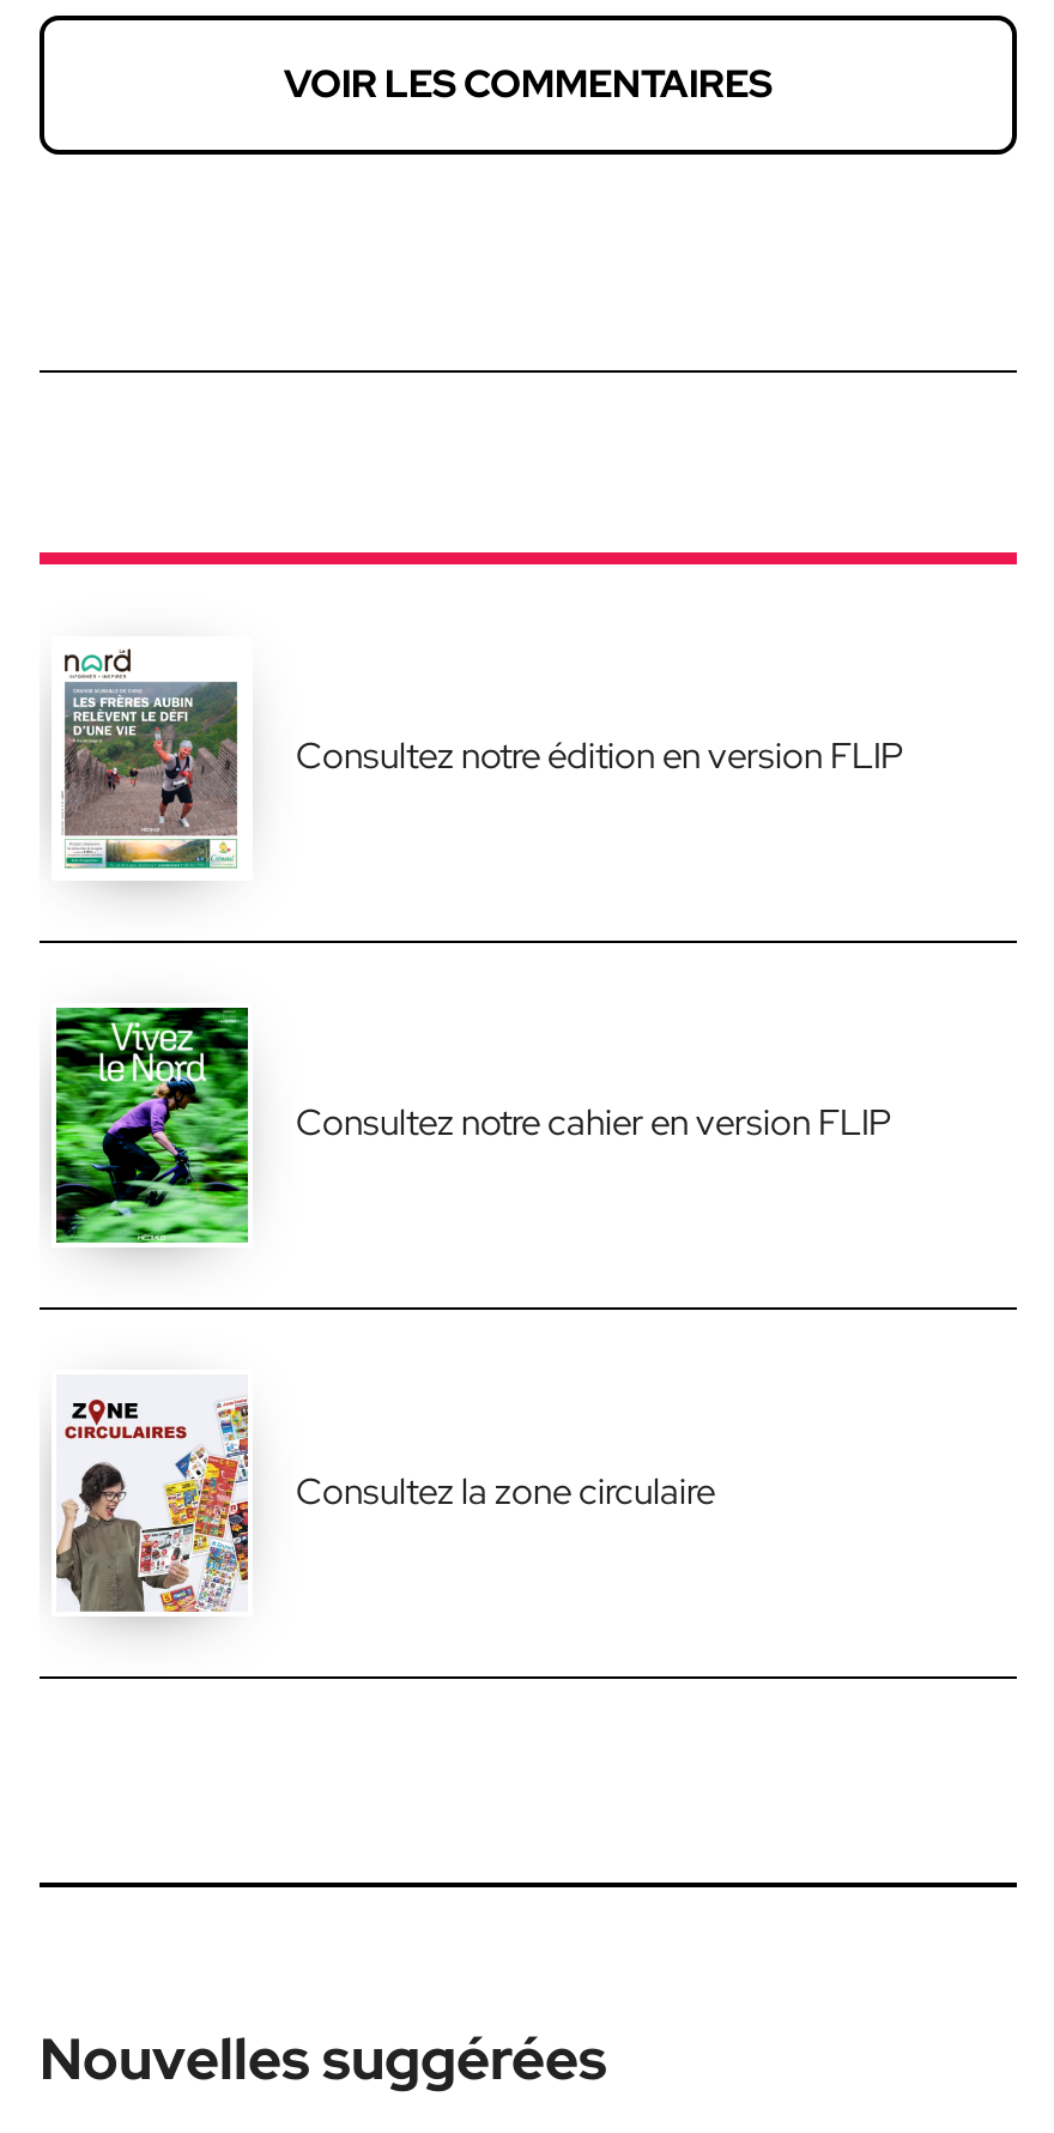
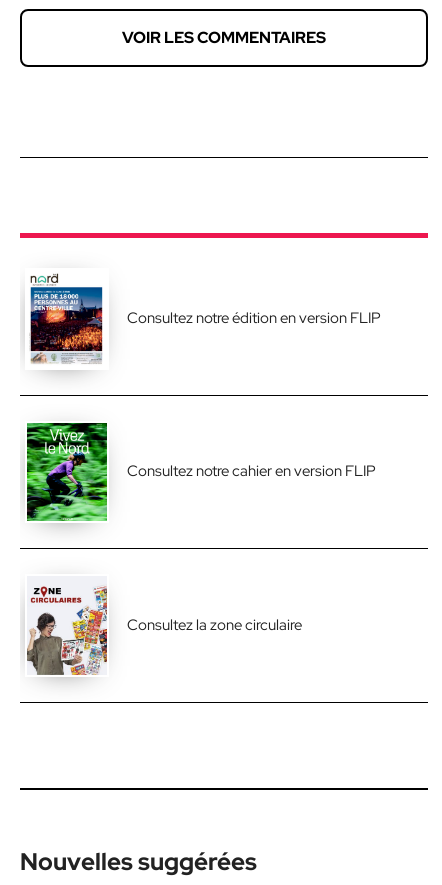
- [image]
+ [image]
